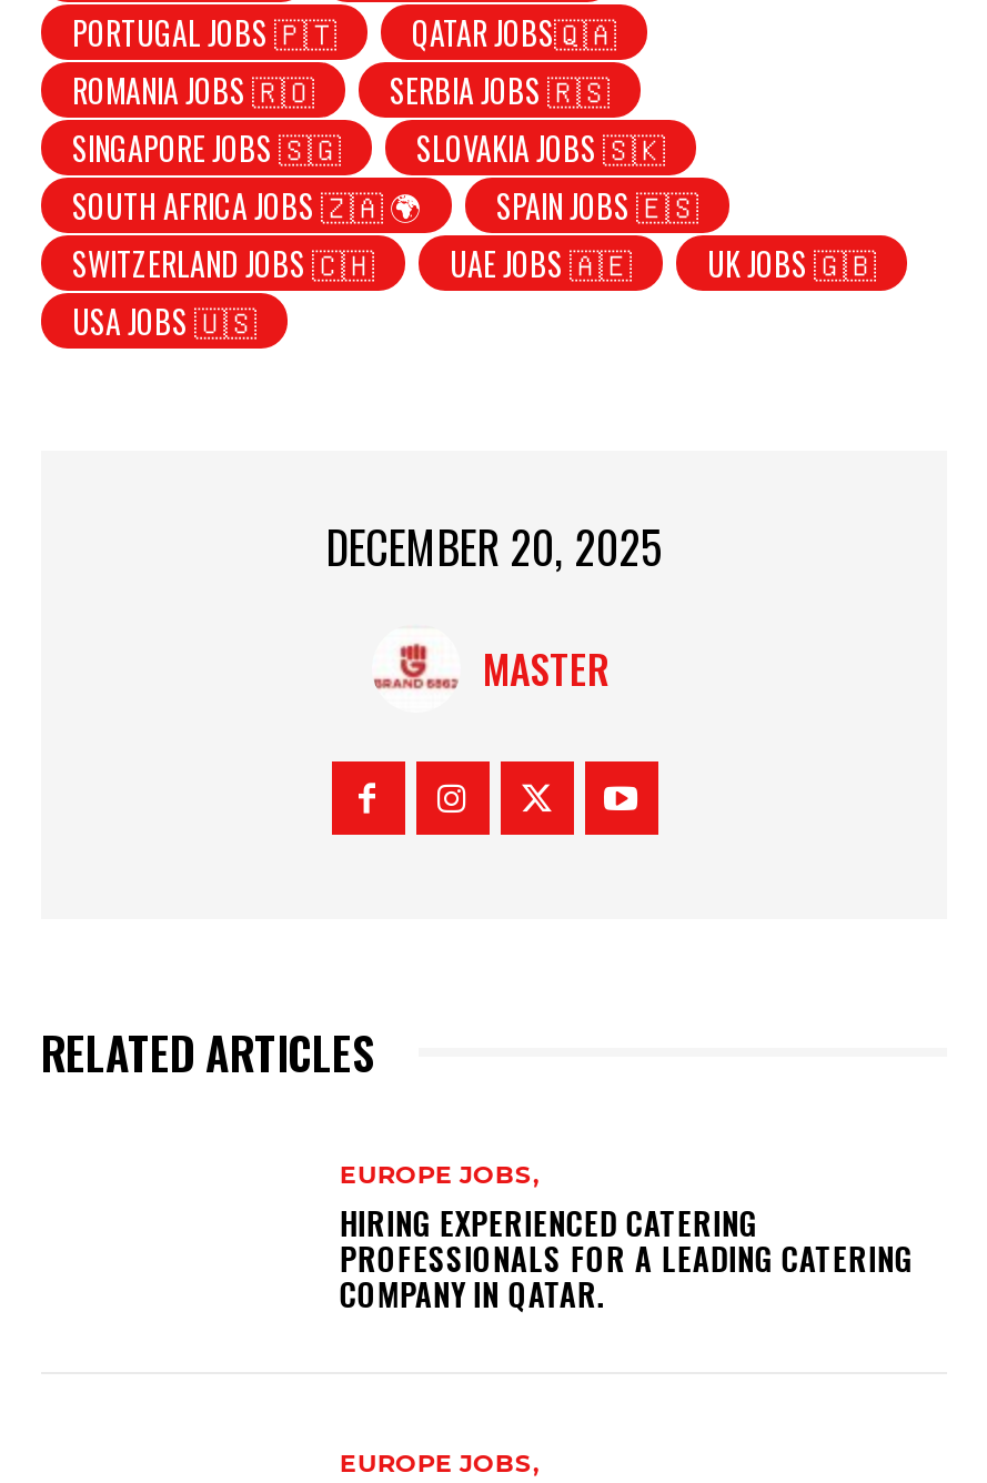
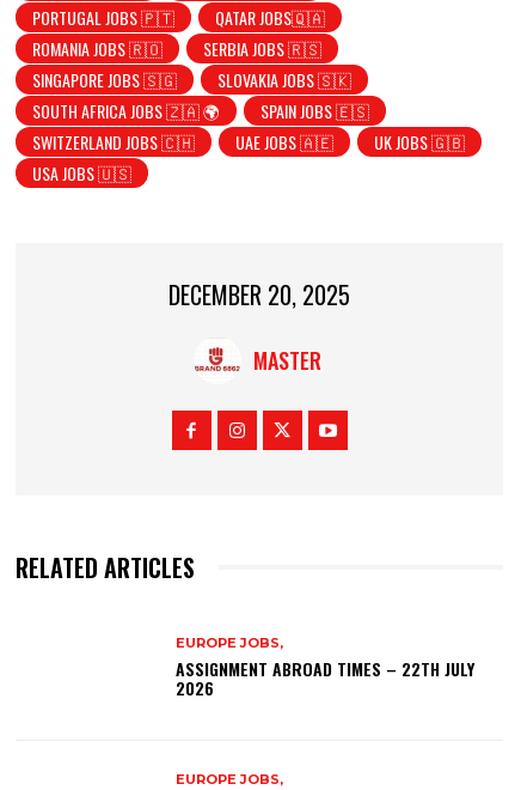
- HIRING EXPERIENCED CATERING
- PROFESSIONALS FOR A LEADING CATERING
- COMPANY IN QATAR.
+ ASSIGNMENT ABROAD TIMES – 22TH JULY
+ 2026
